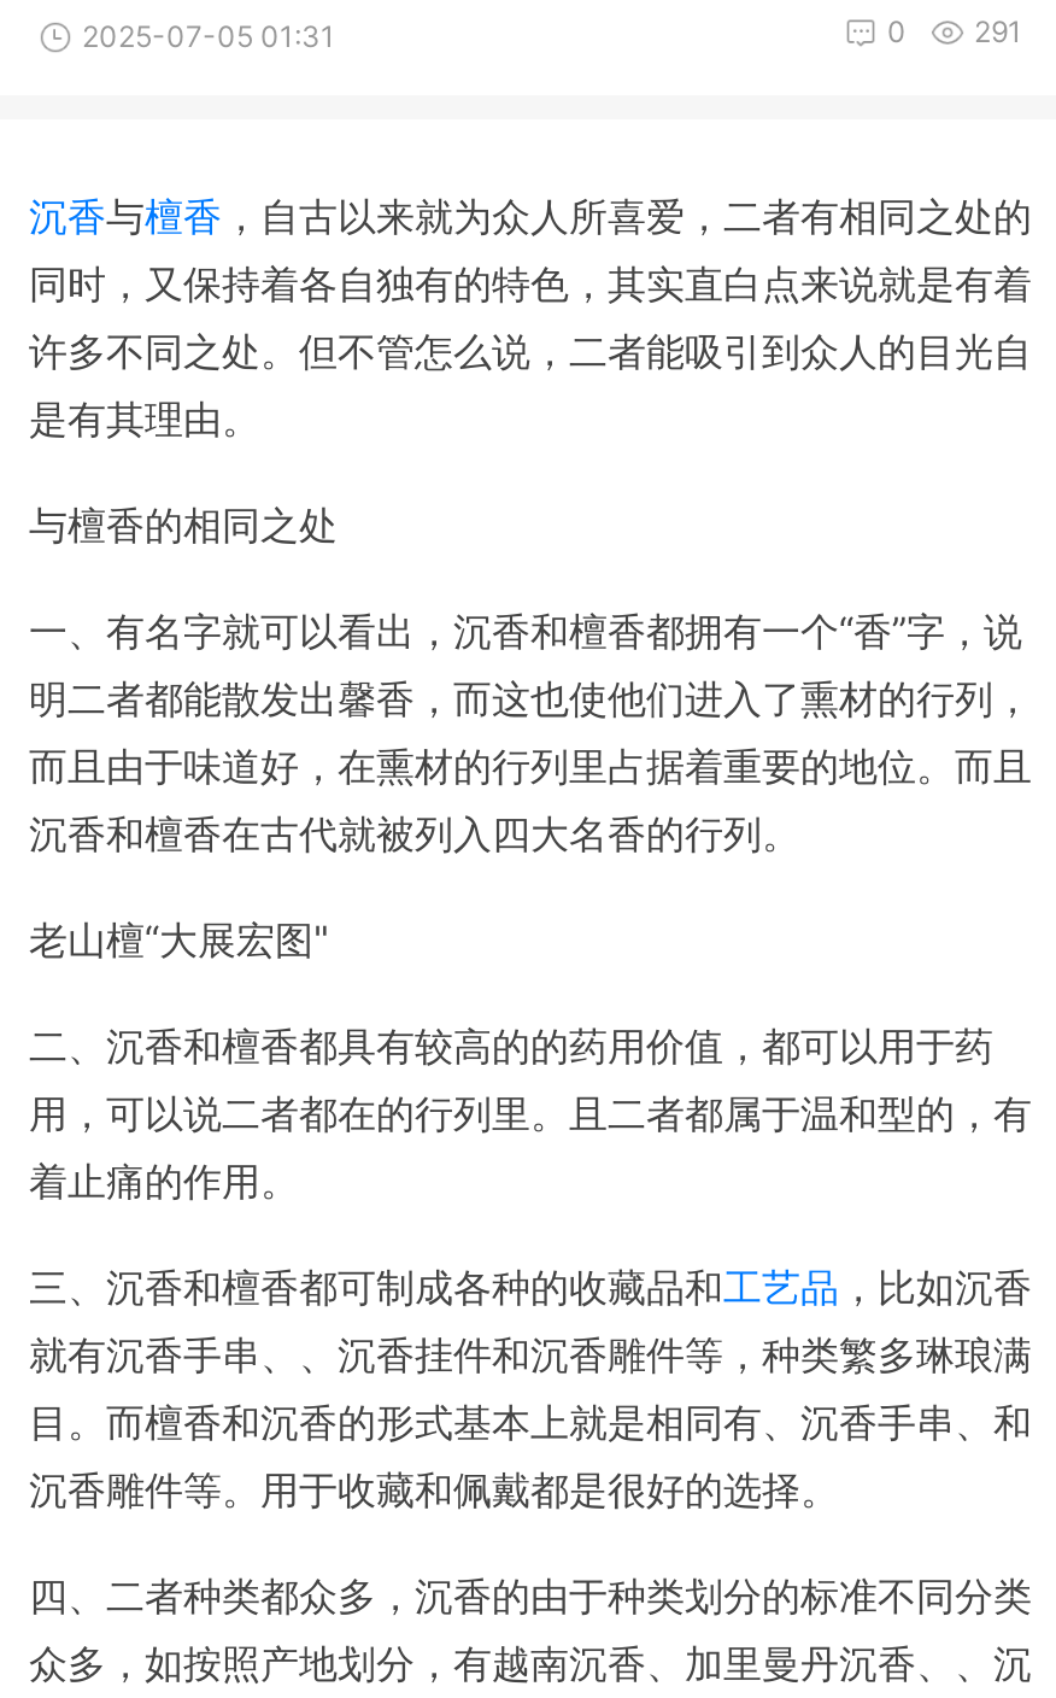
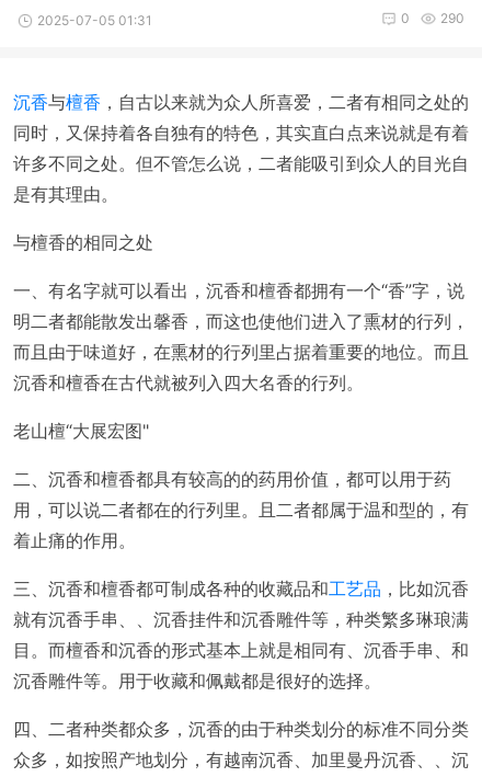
- 0 291
+ 0 290
